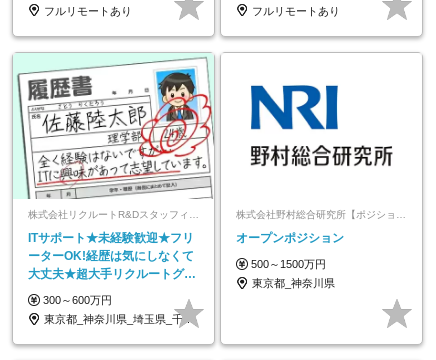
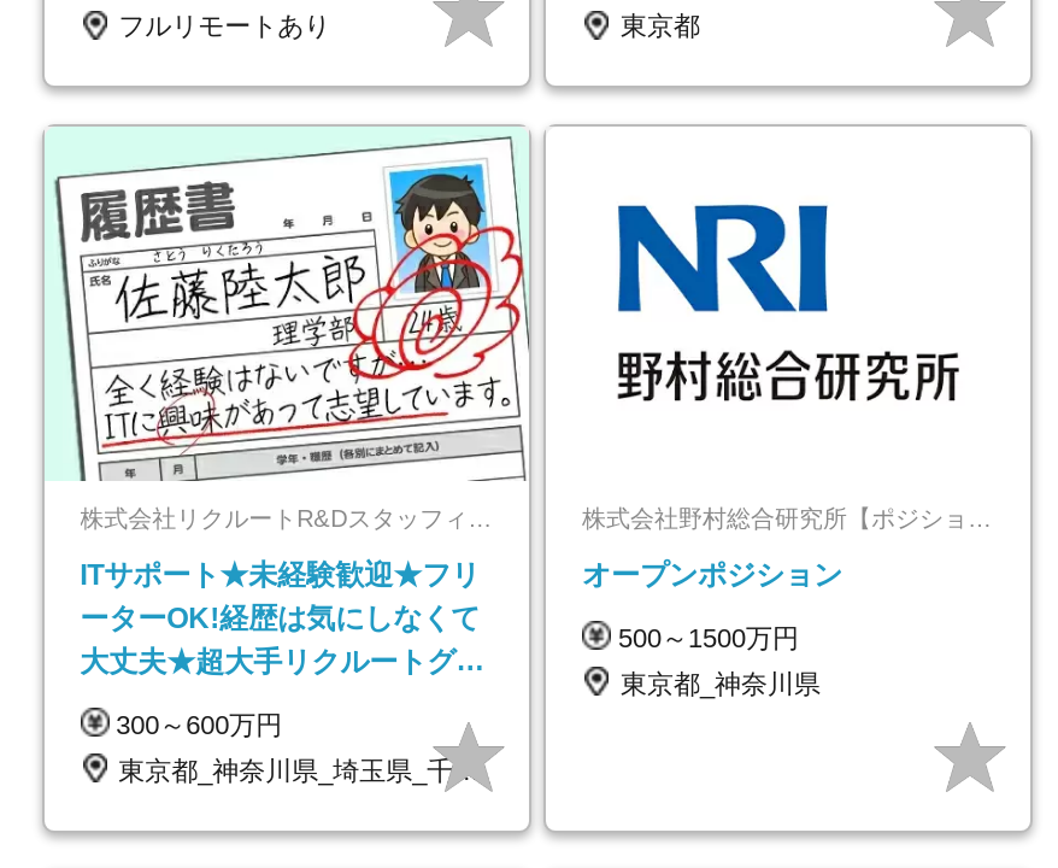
- フルリモートあり
+ 東京都
